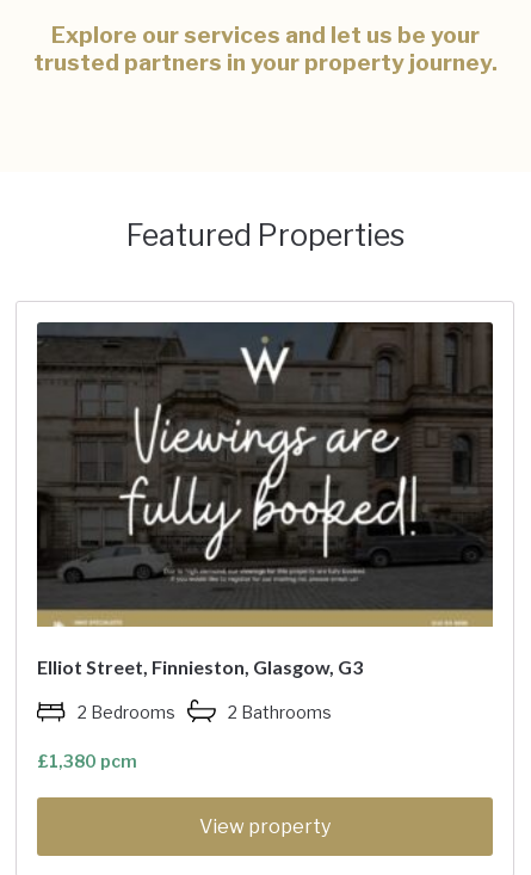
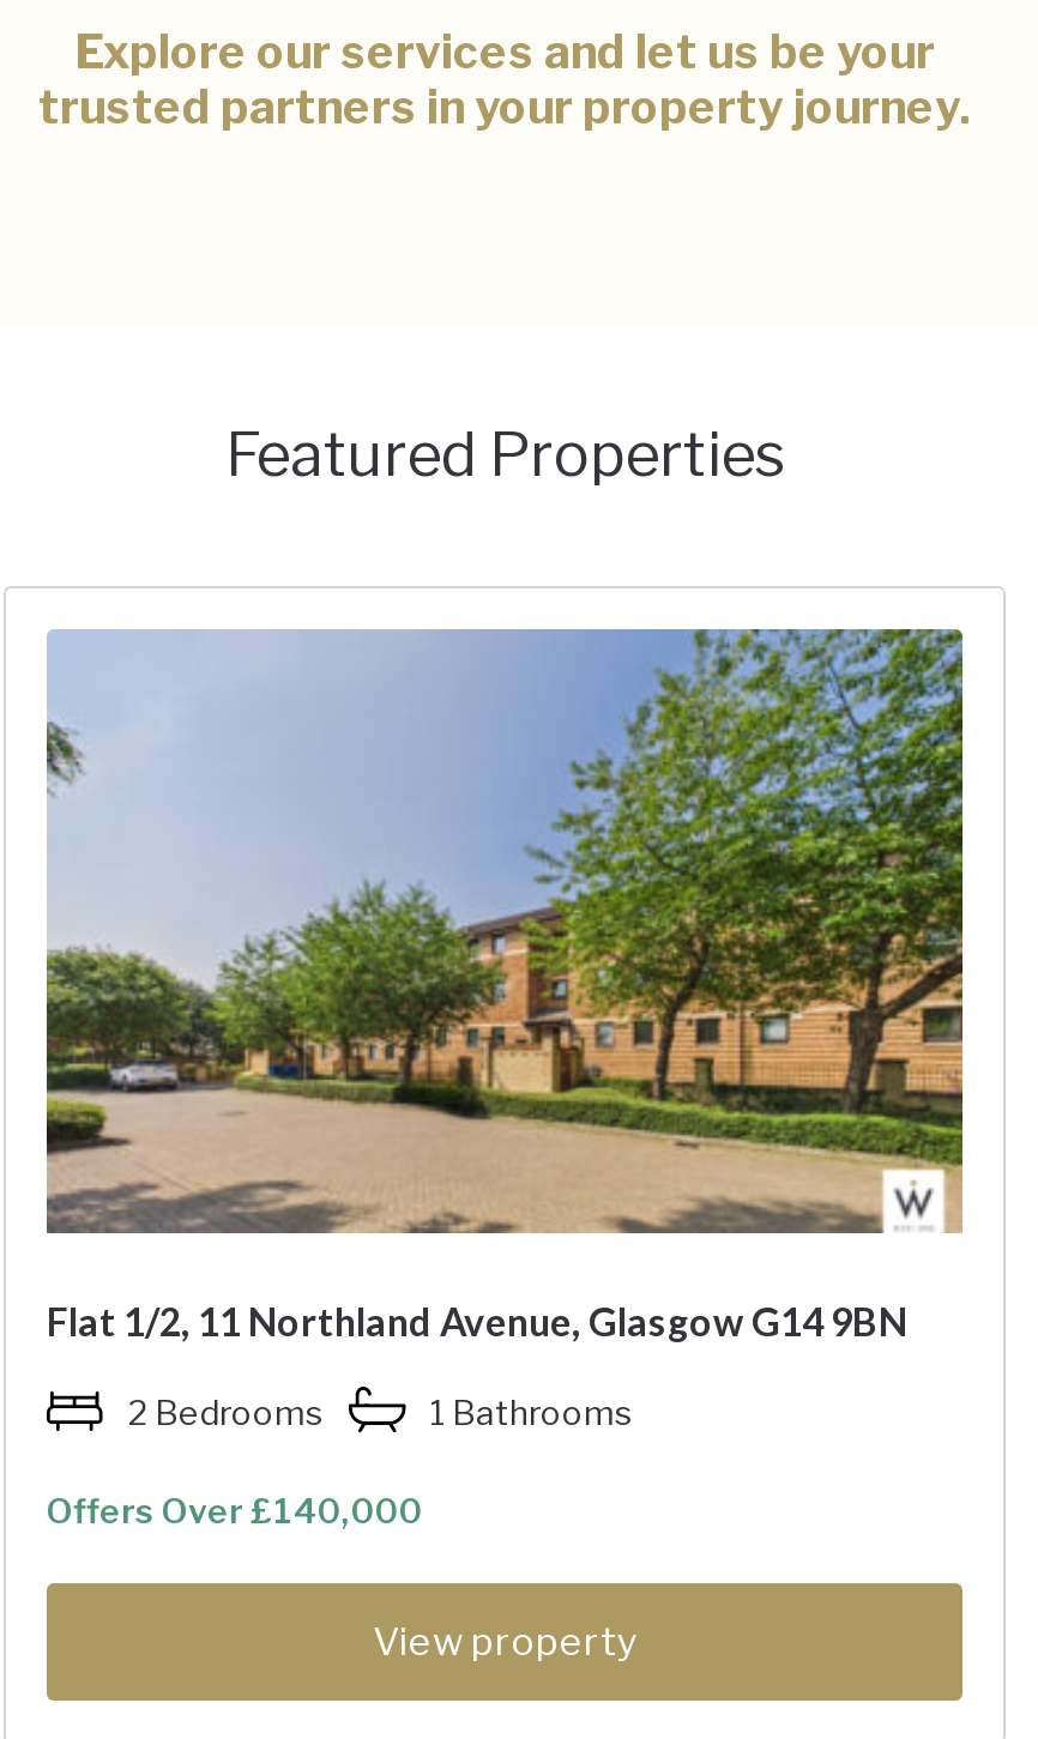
- [image]
- Elliot Street, Finnieston, Glasgow, G3
+ [image]
+ Flat 1/2, 11 Northland Avenue, Glasgow G14 9BN

- 2 Bathrooms
+ 1 Bathrooms

- £1,380 pcm
+ Offers Over £140,000
